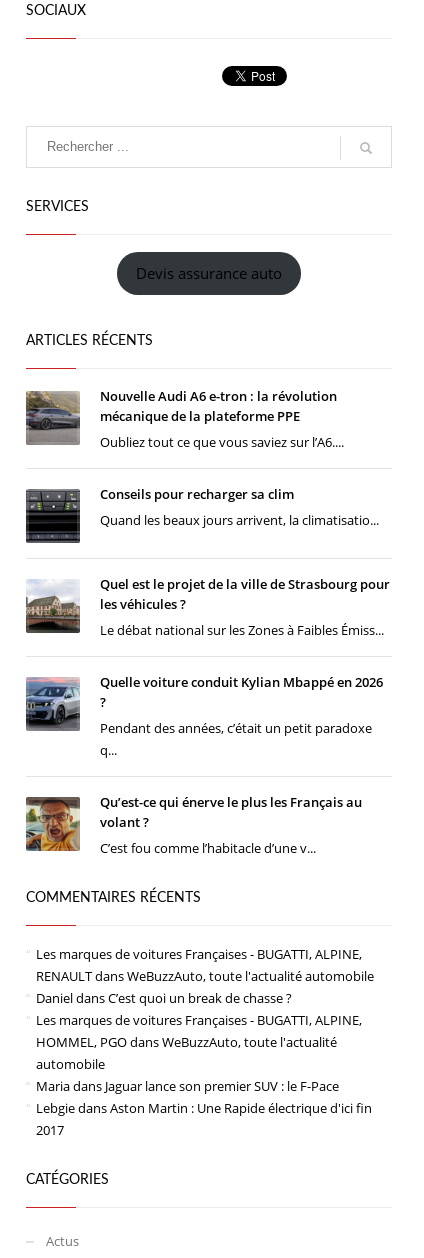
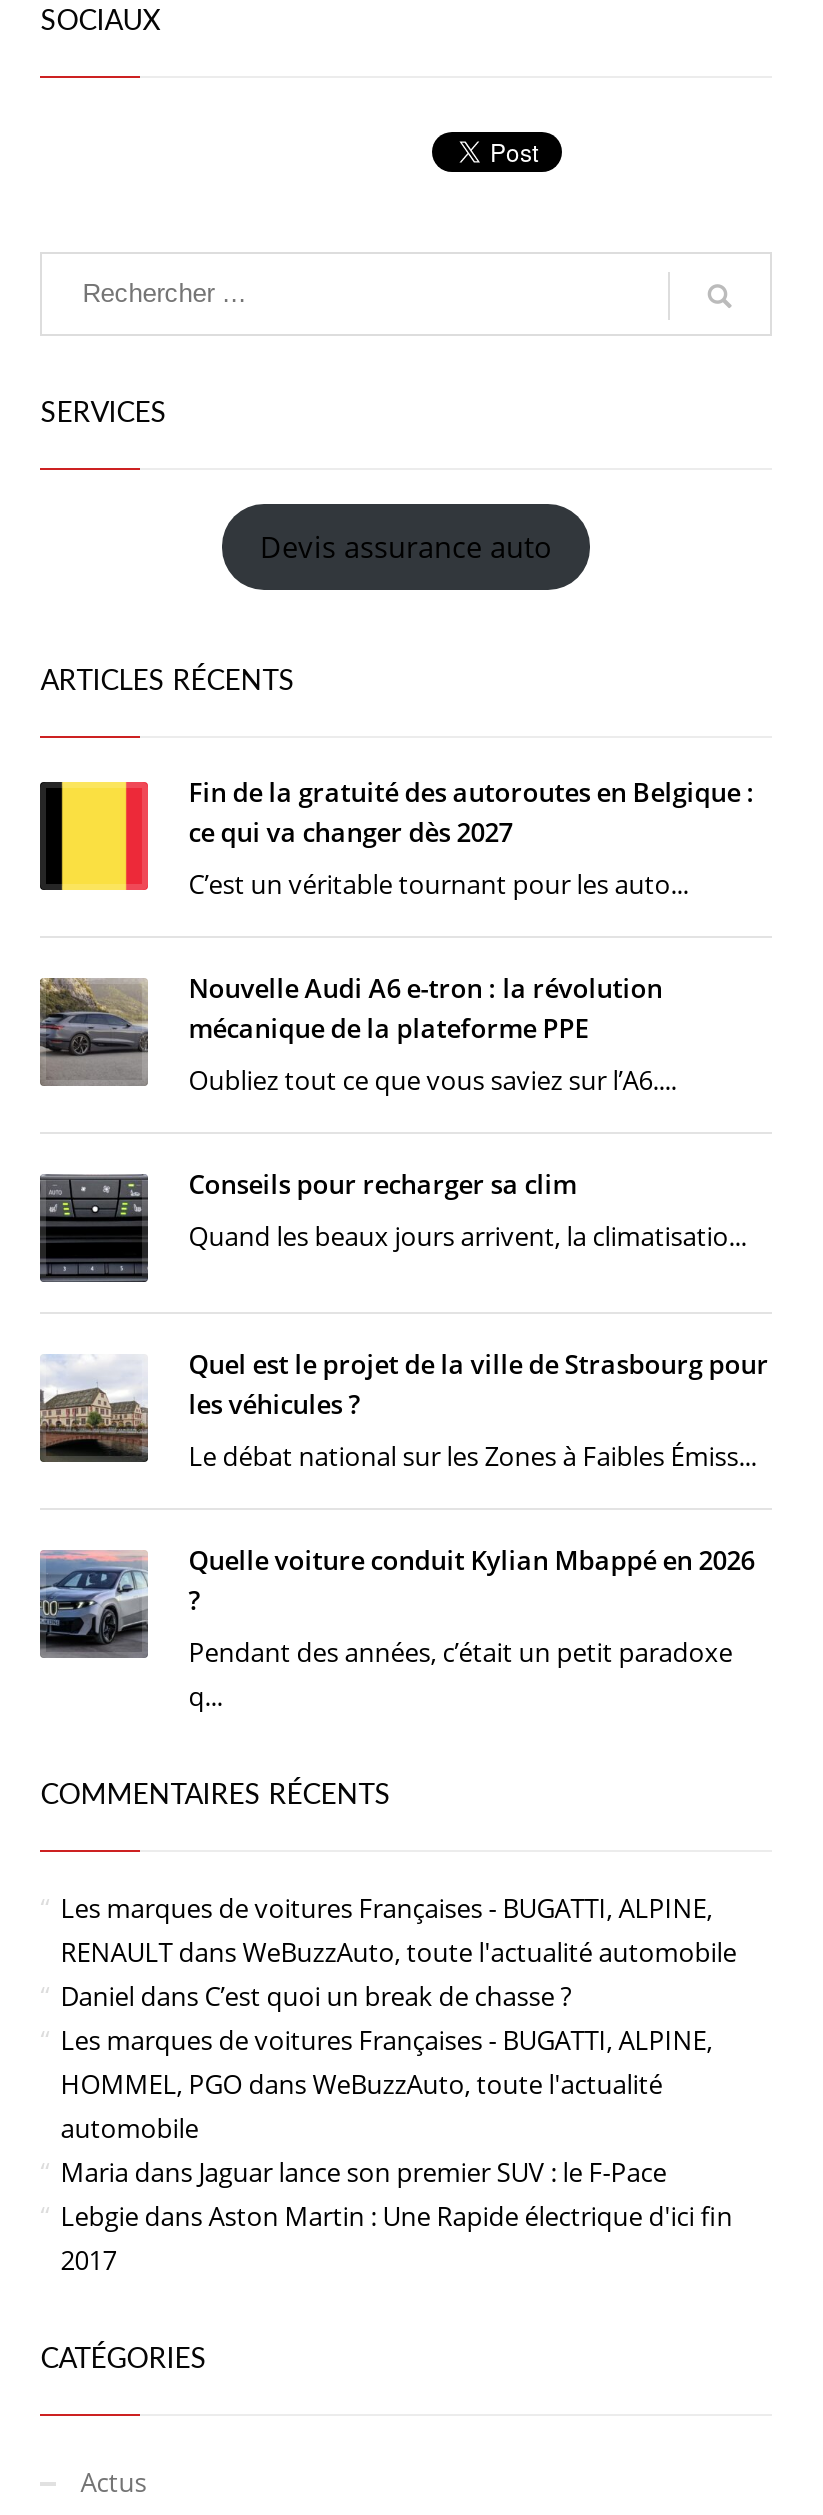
+ [image]
+ Fin de la gratuité des autoroutes en Belgique :
+ ce qui va changer dès 2027
+ C’est un véritable tournant pour les auto...

moved down: [image] | Nouvelle Audi A6 e-tron : la révolution | mécanique de la plateforme PPE | ... | Pendant des années, c’était un petit paradoxe | q...

- [image]
- Qu’est-ce qui énerve le plus les Français au
- volant ?
- C’est fou comme l’habitacle d’une v...
